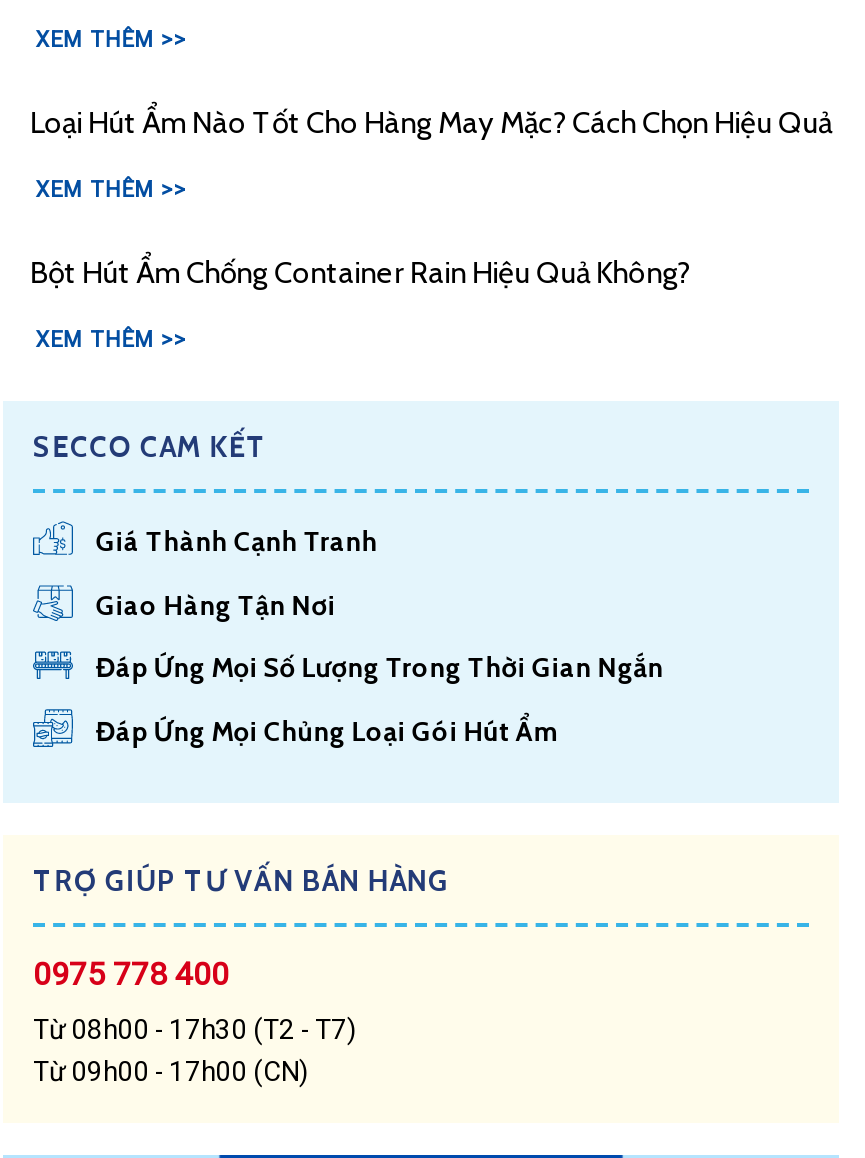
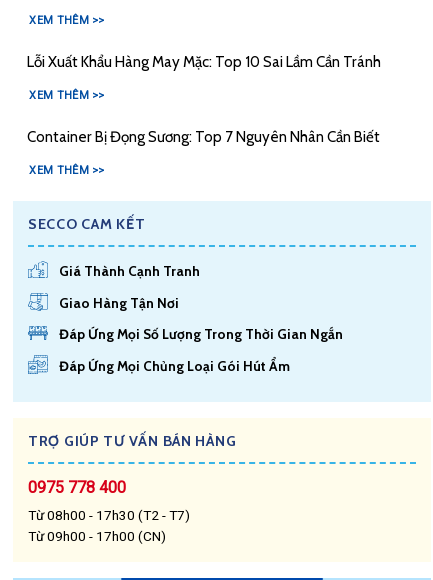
- Loại Hút Ẩm Nào Tốt Cho Hàng May Mặc? Cách Chọn Hiệu Quả
+ Lỗi Xuất Khẩu Hàng May Mặc: Top 10 Sai Lầm Cần Tránh

- Bột Hút Ẩm Chống Container Rain Hiệu Quả Không?
+ Container Bị Đọng Sương: Top 7 Nguyên Nhân Cần Biết
